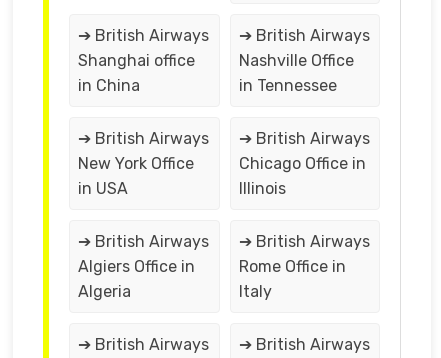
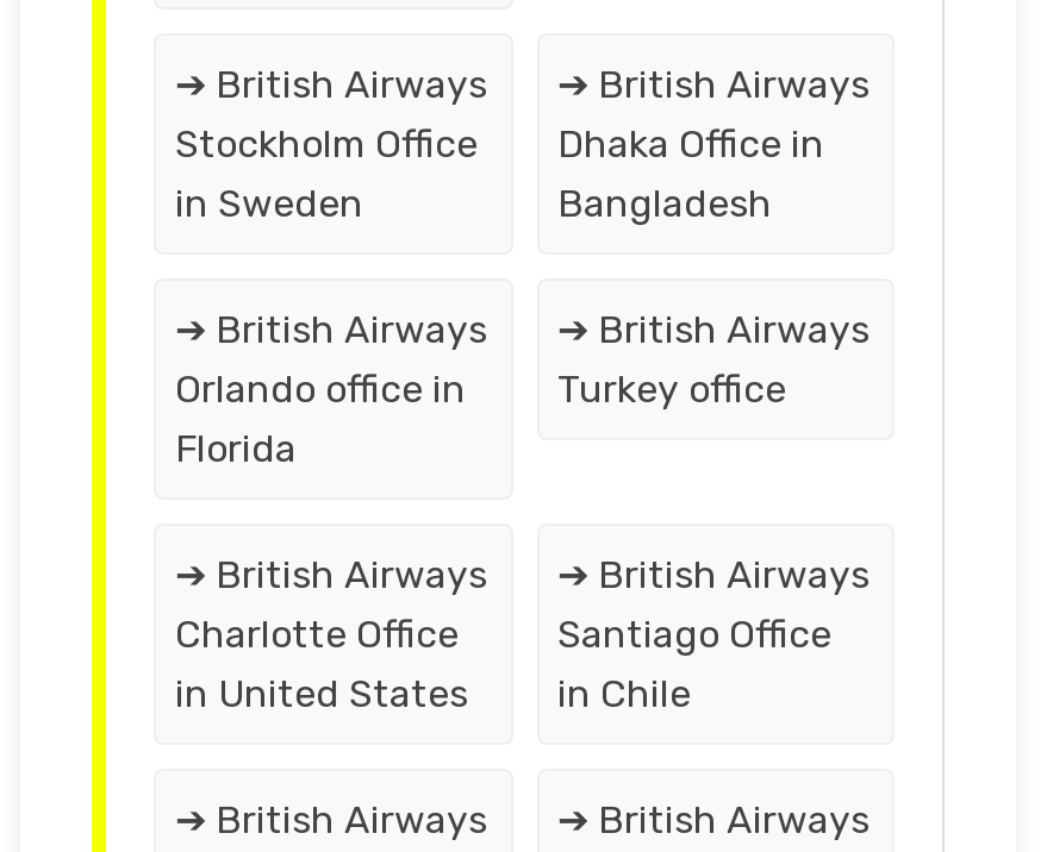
- Shanghai office
- in China
+ Stockholm Office
+ in Sweden

- Nashville Office
- in Tennessee
+ Dhaka Office in
+ Bangladesh

- New York Office
- in USA
+ Orlando office in
+ Florida

- Chicago Office in
- Illinois
+ Turkey office

- Algiers Office in
- Algeria
+ Charlotte Office
+ in United States

- Rome Office in
- Italy
+ Santiago Office
+ in Chile
